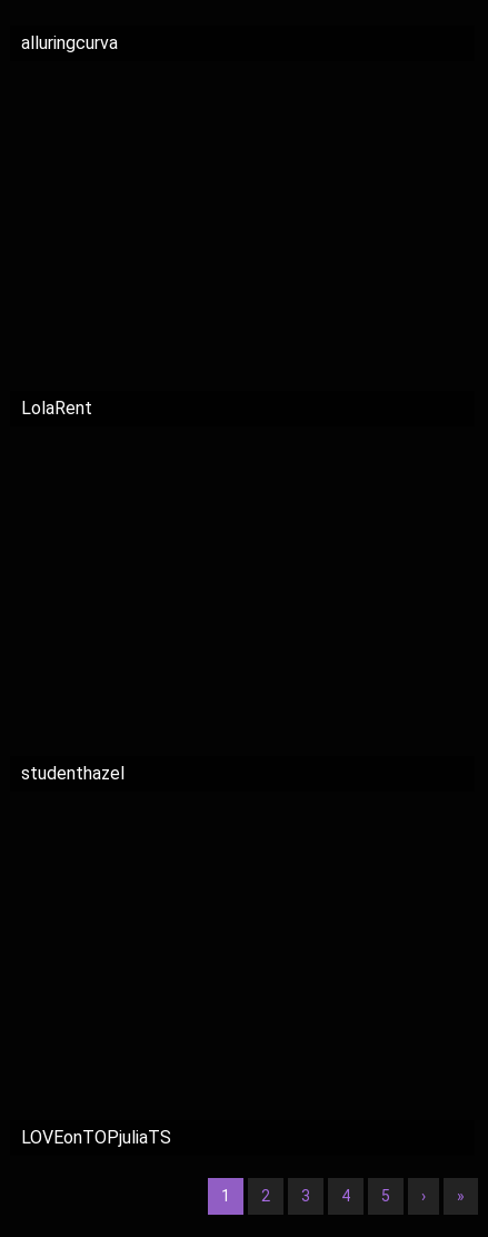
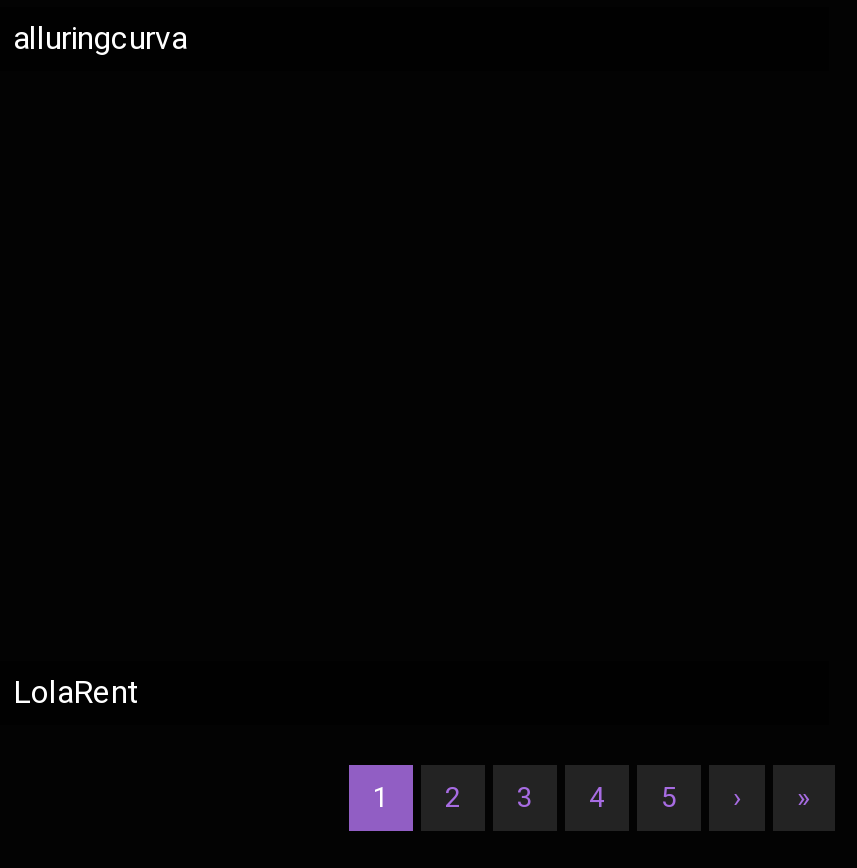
- studenthazel

- LOVEonTOPjuliaTS
